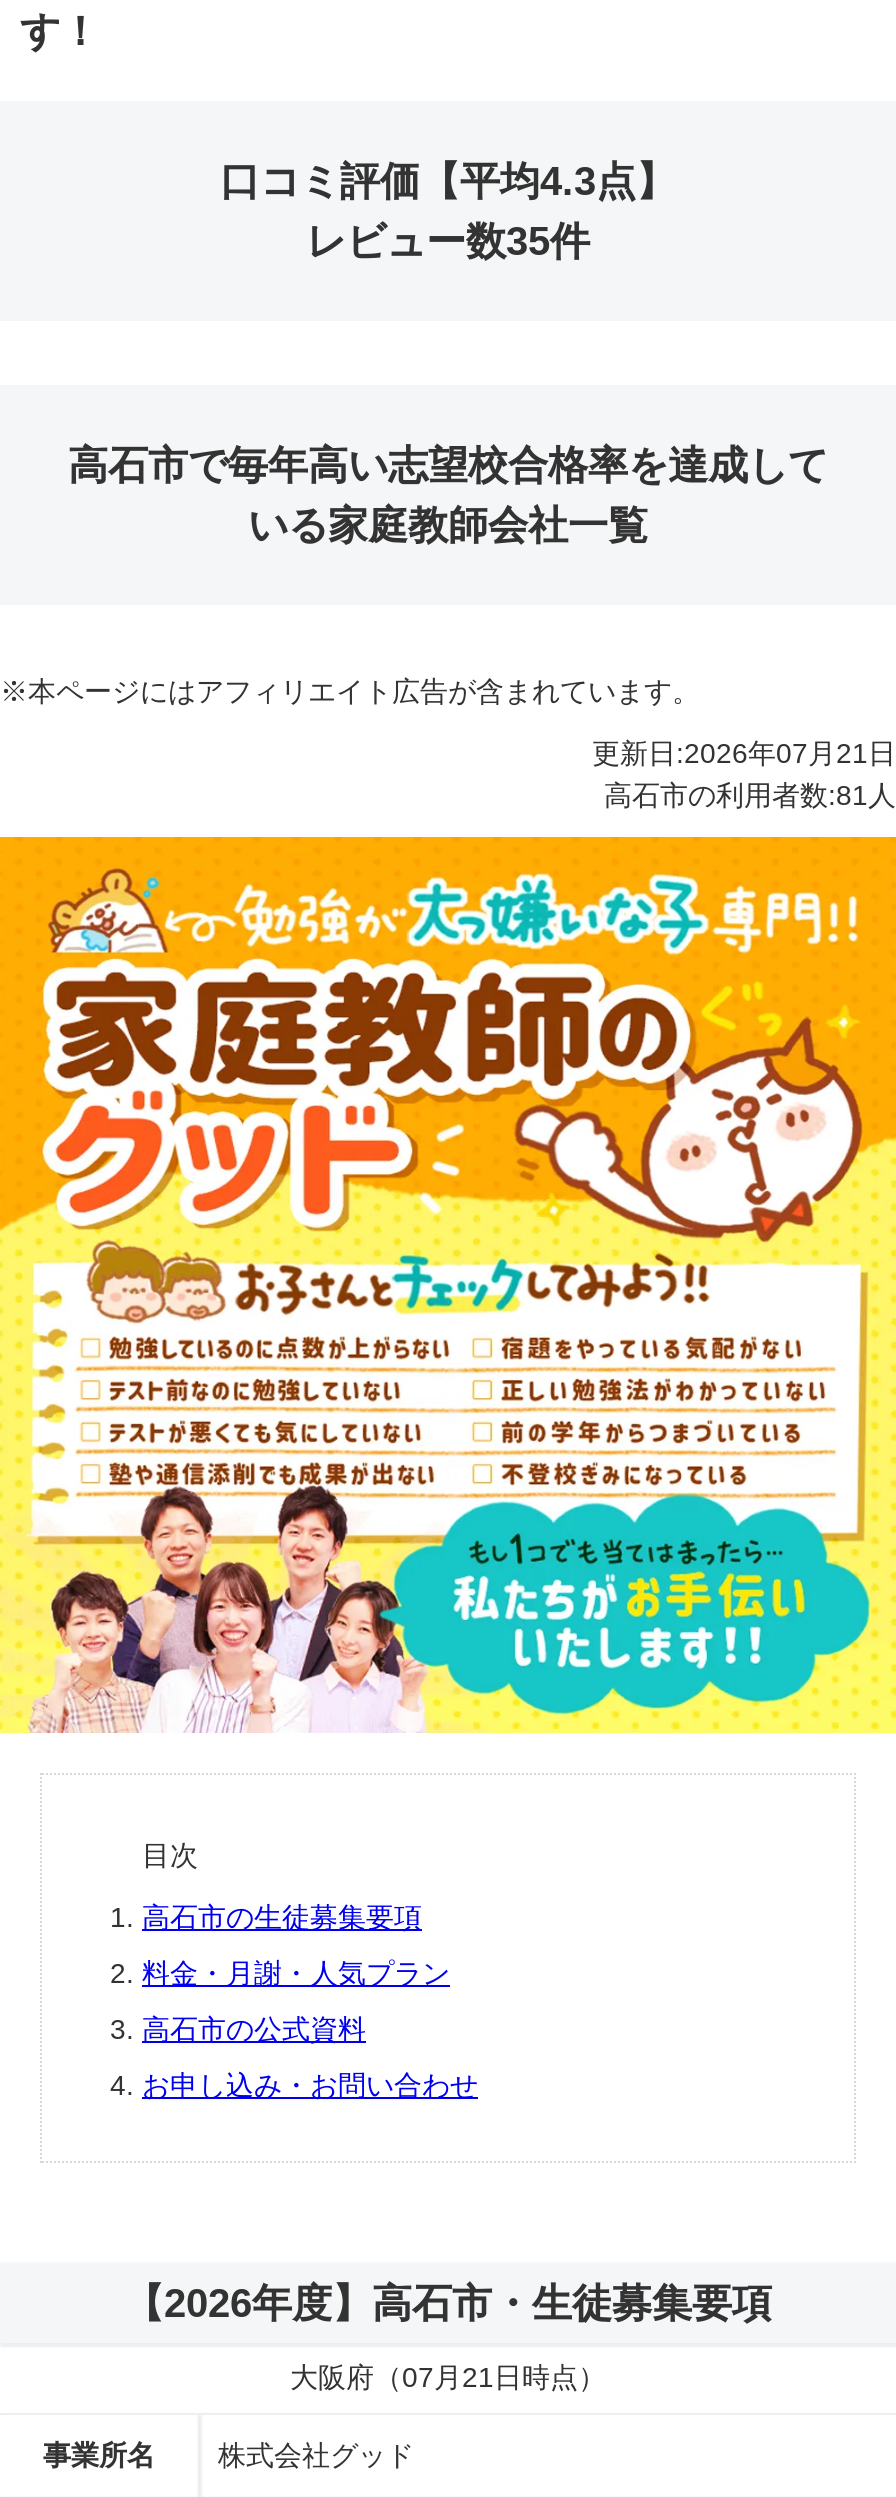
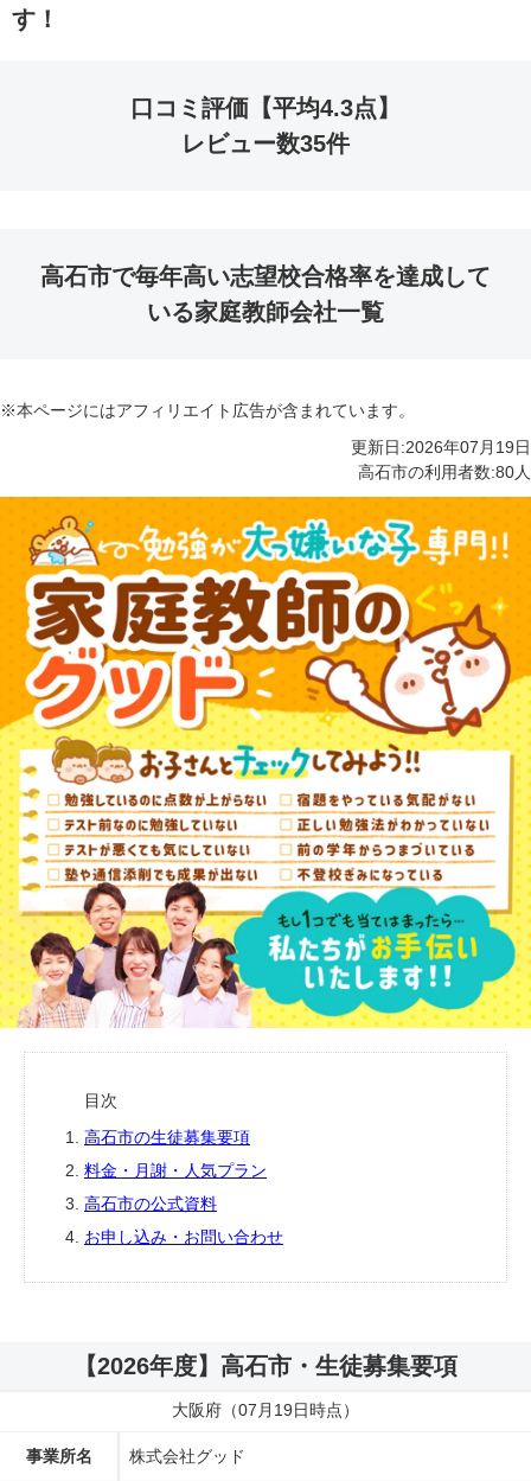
- 更新日: 2026年07月21日
+ 更新日: 2026年07月19日

- 高石市の利用者数:81人
+ 高石市の利用者数:80人

- 大阪府（07月21日時点）
+ 大阪府（07月19日時点）
